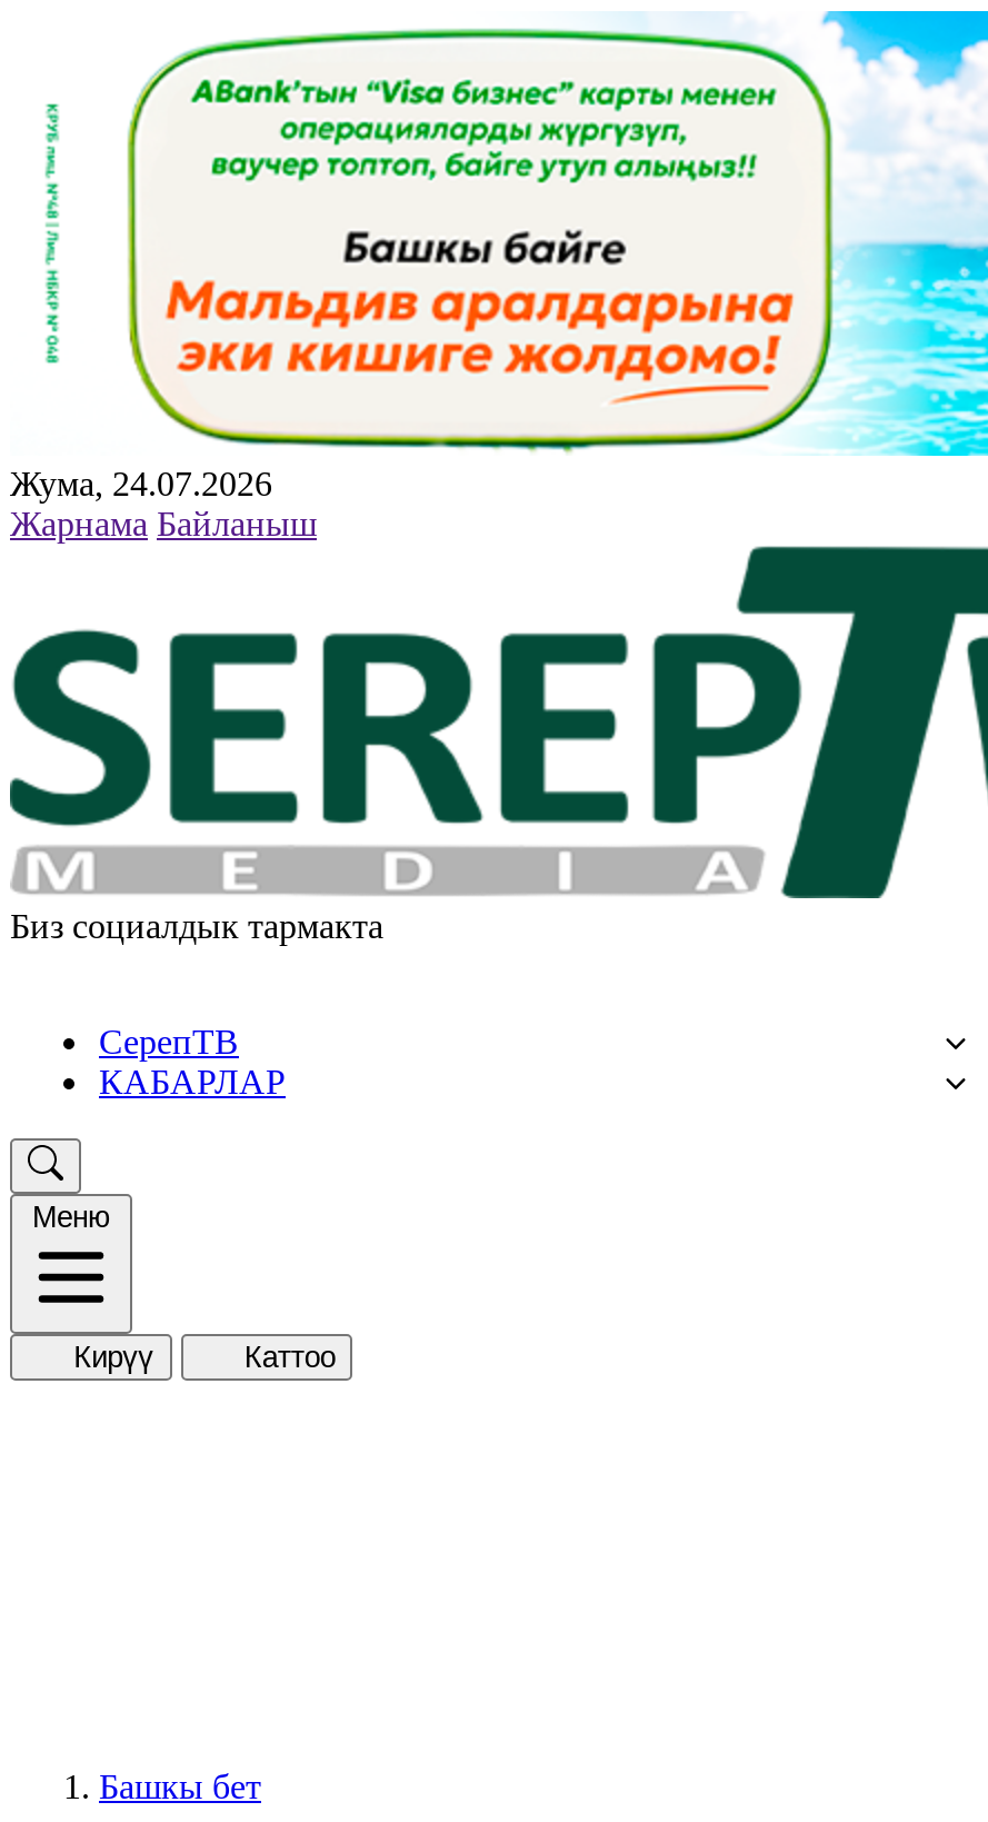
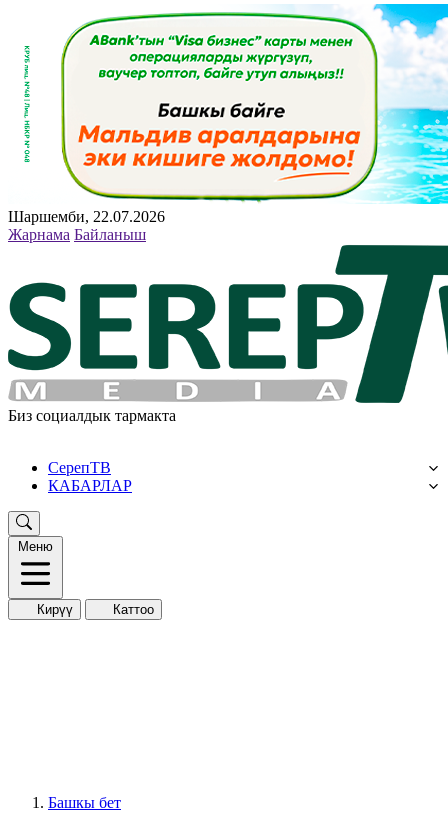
- Жума, 24.07.2026
+ Шаршемби, 22.07.2026
